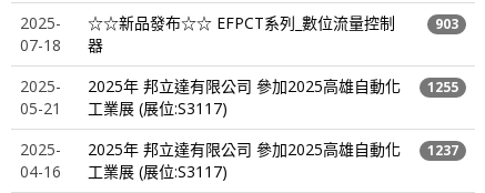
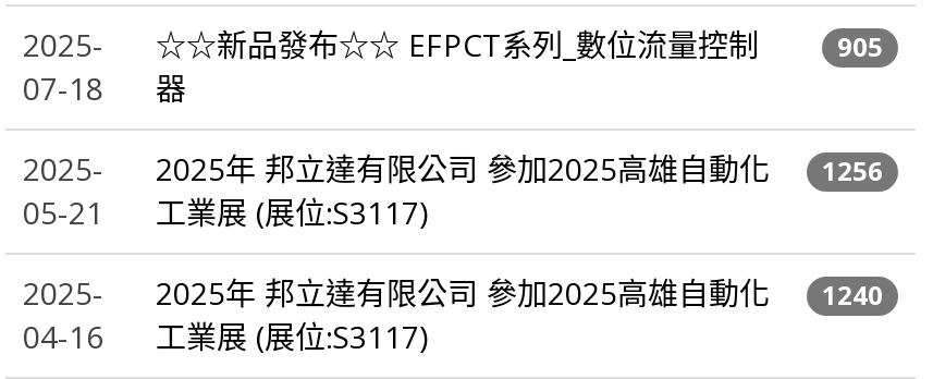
- 903
+ 905

- 2025- 2025年 邦立達有限公司 參加2025高雄自動化 1255
+ 2025- 2025年 邦立達有限公司 參加2025高雄自動化 1256

- 2025- 2025年 邦立達有限公司 參加2025高雄自動化 1237
+ 2025- 2025年 邦立達有限公司 參加2025高雄自動化 1240
